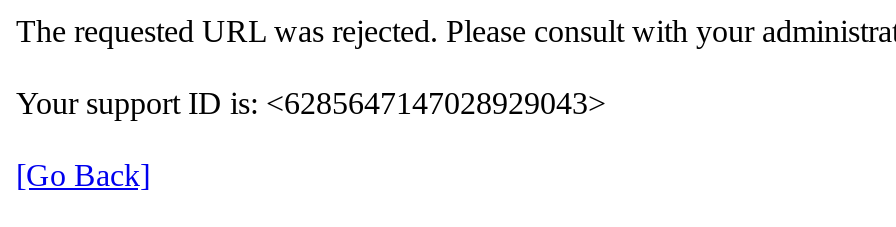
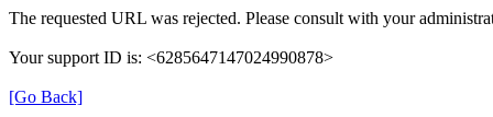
- Your support ID is: <6285647147028929043>
+ Your support ID is: <6285647147024990878>
